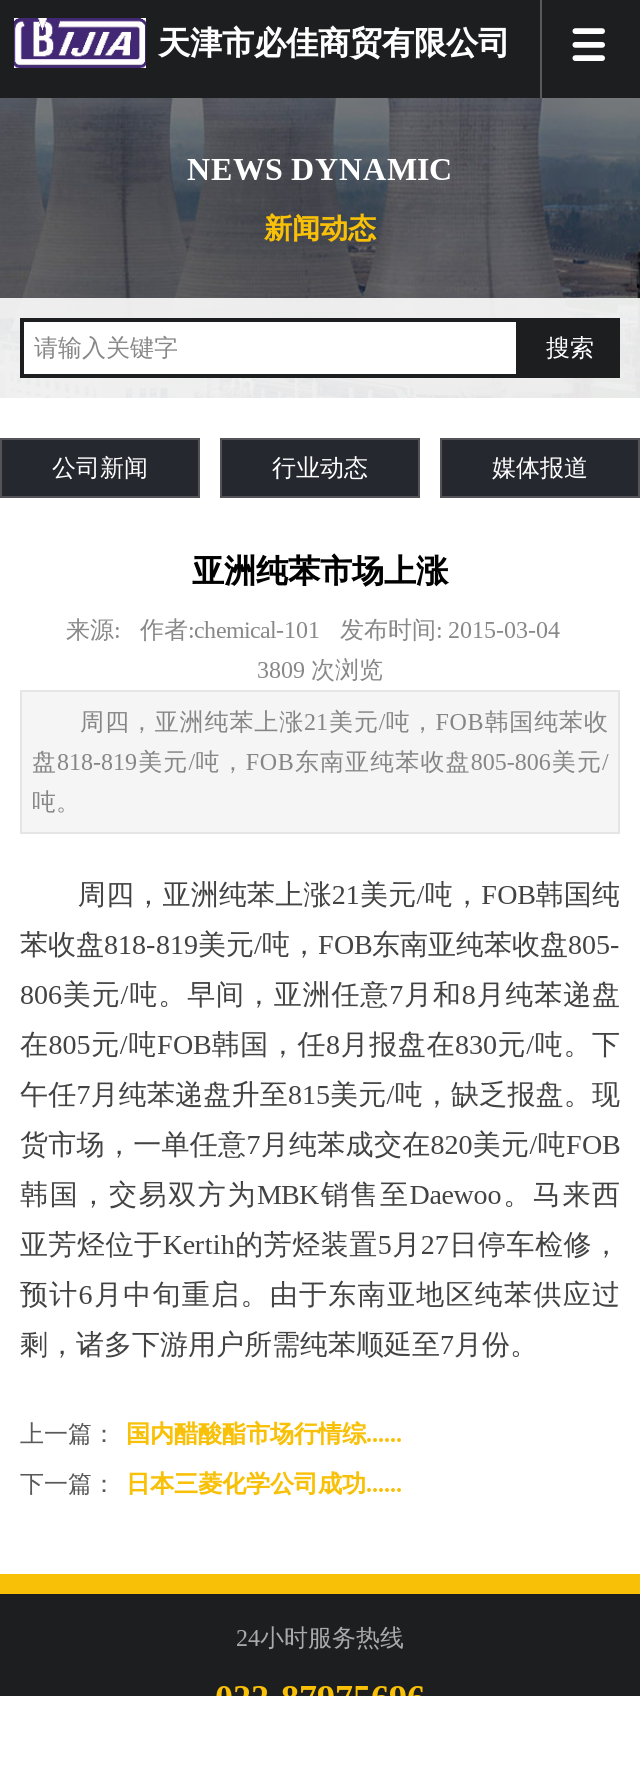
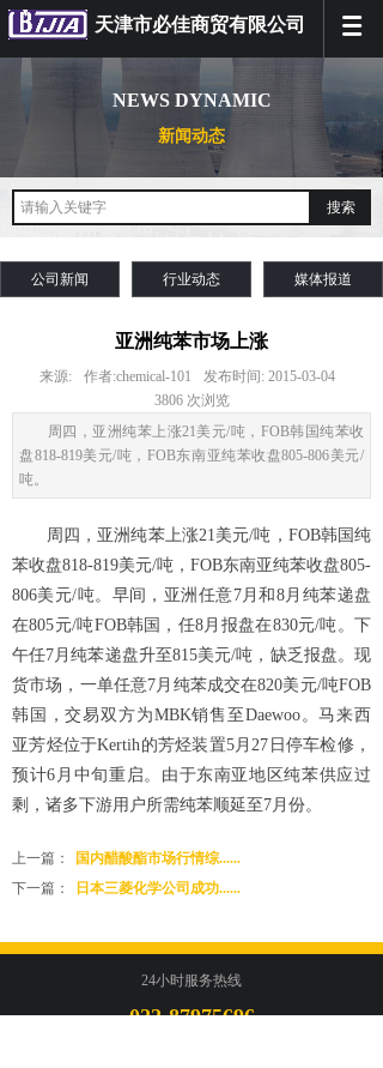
- 3809次浏览
+ 3806次浏览
